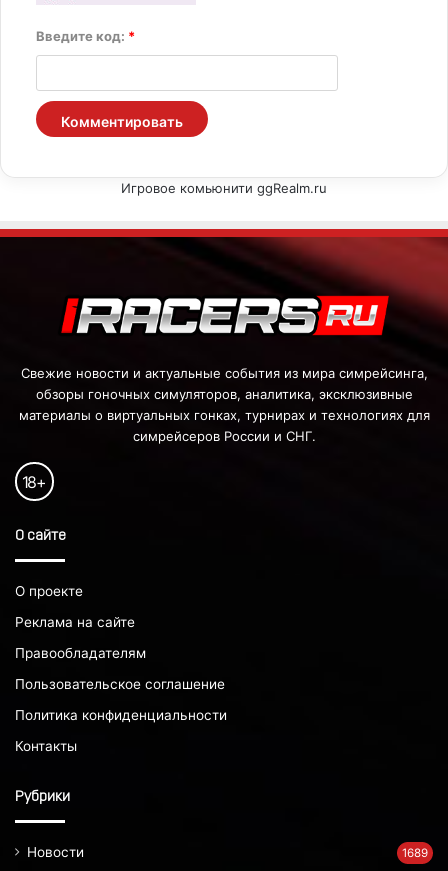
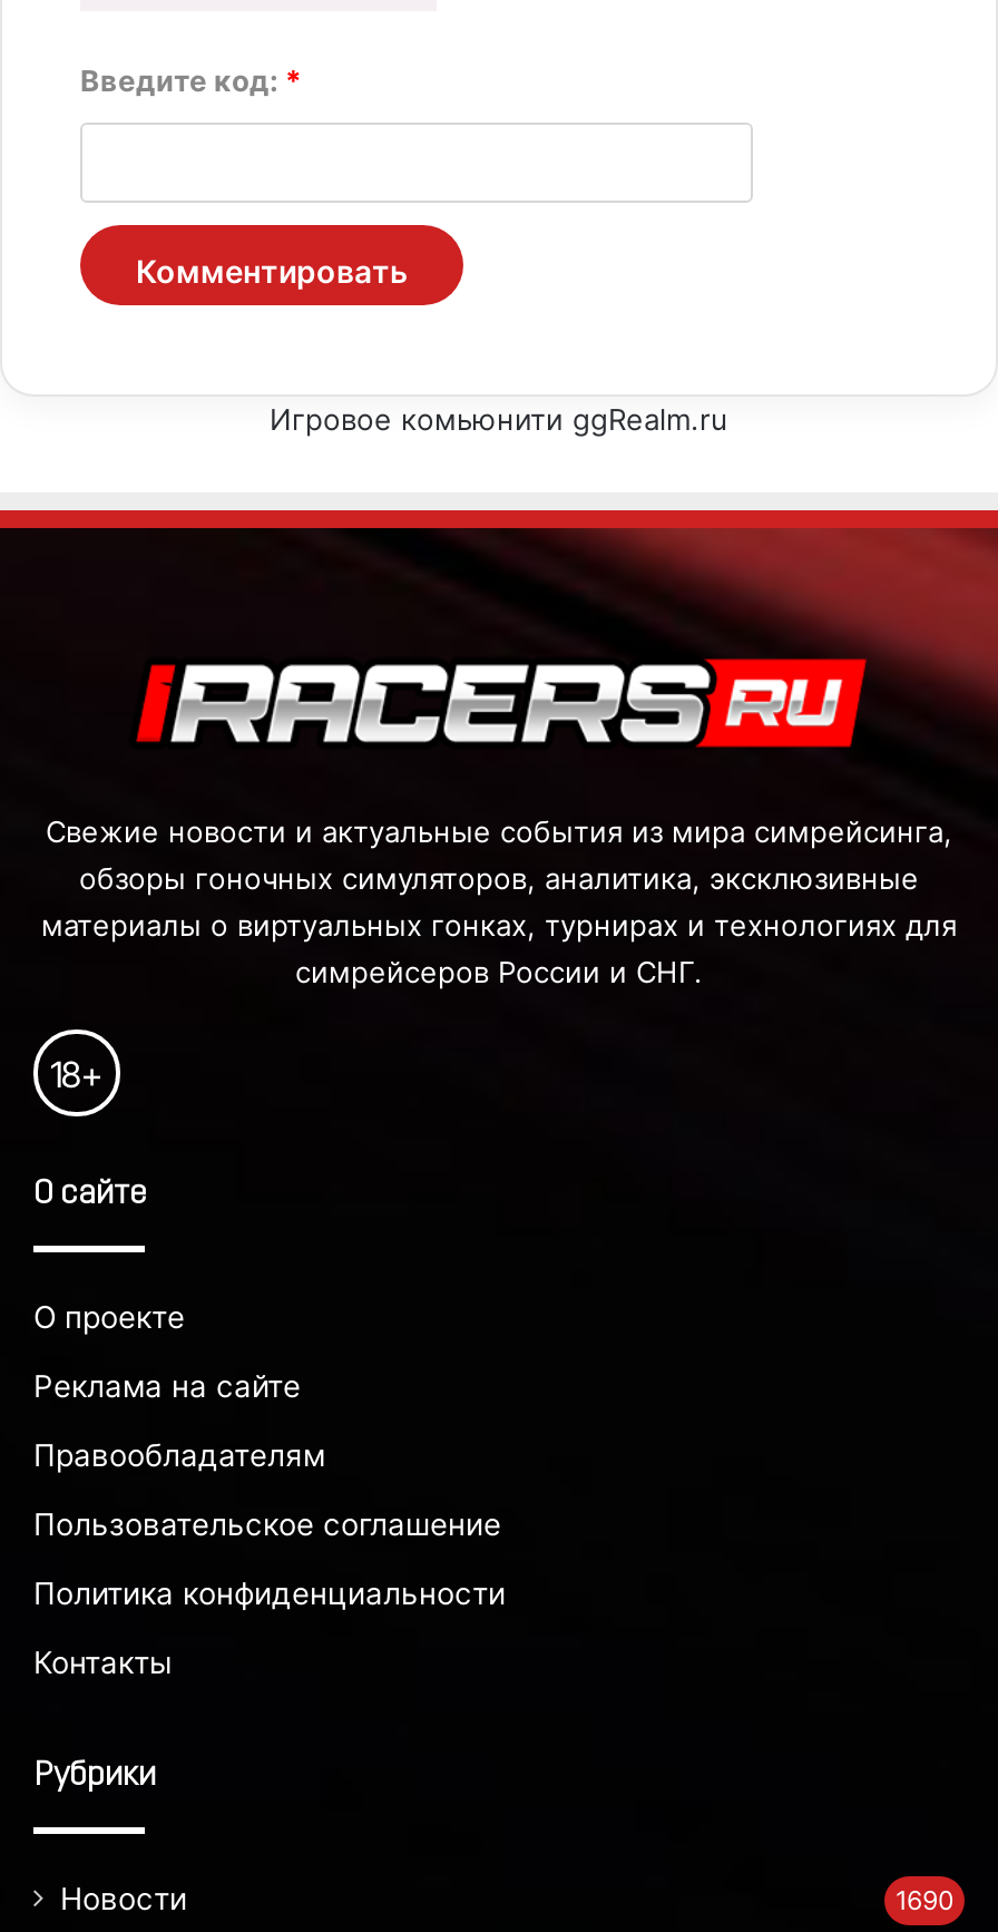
- 1689
+ 1690
